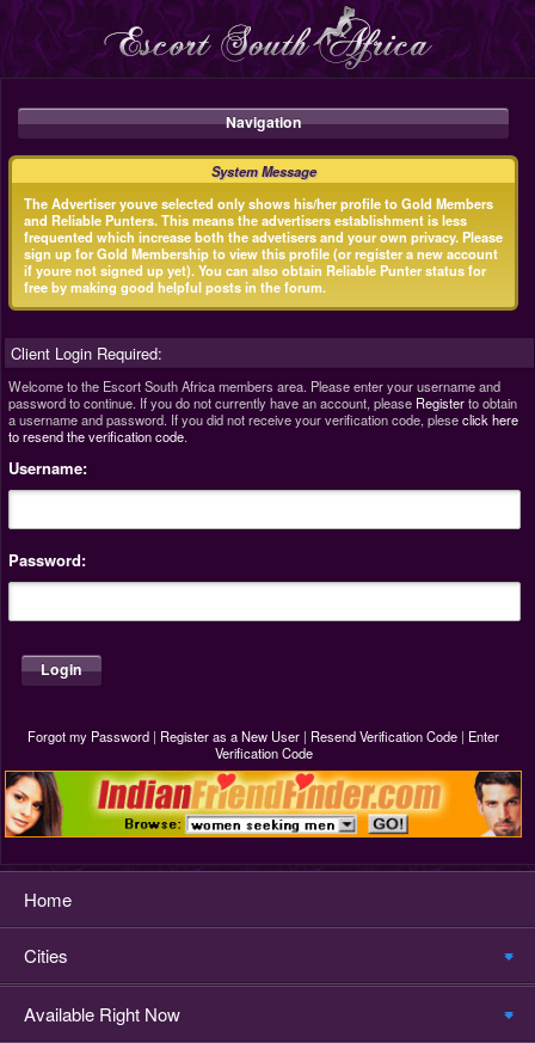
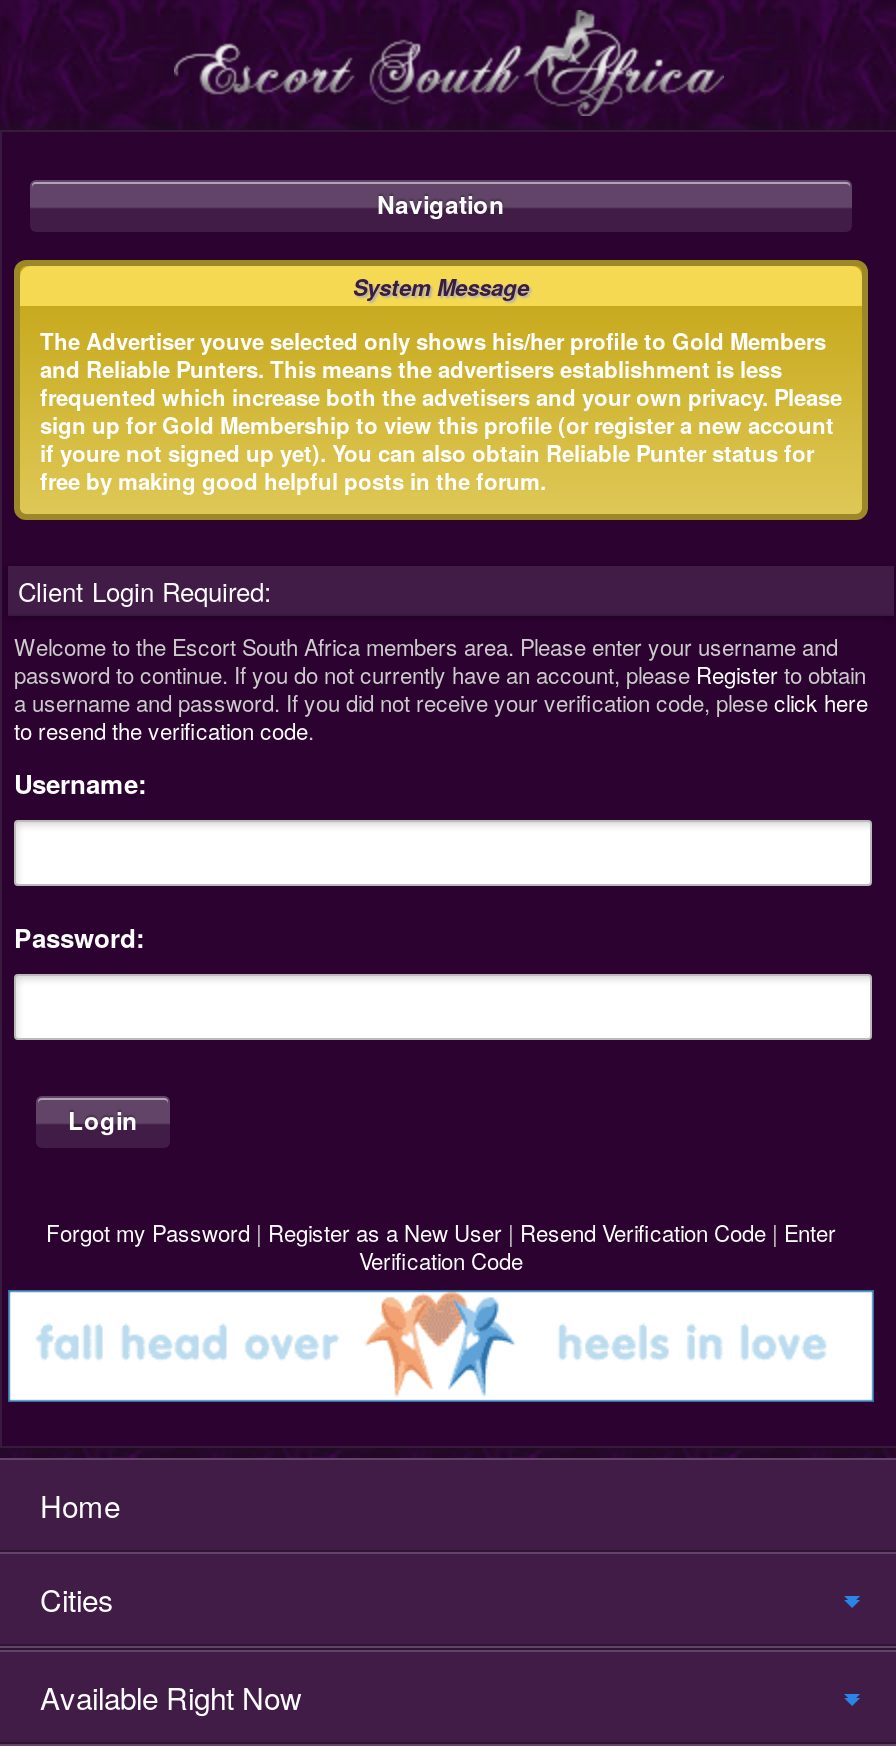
- [image]
+ [image]
